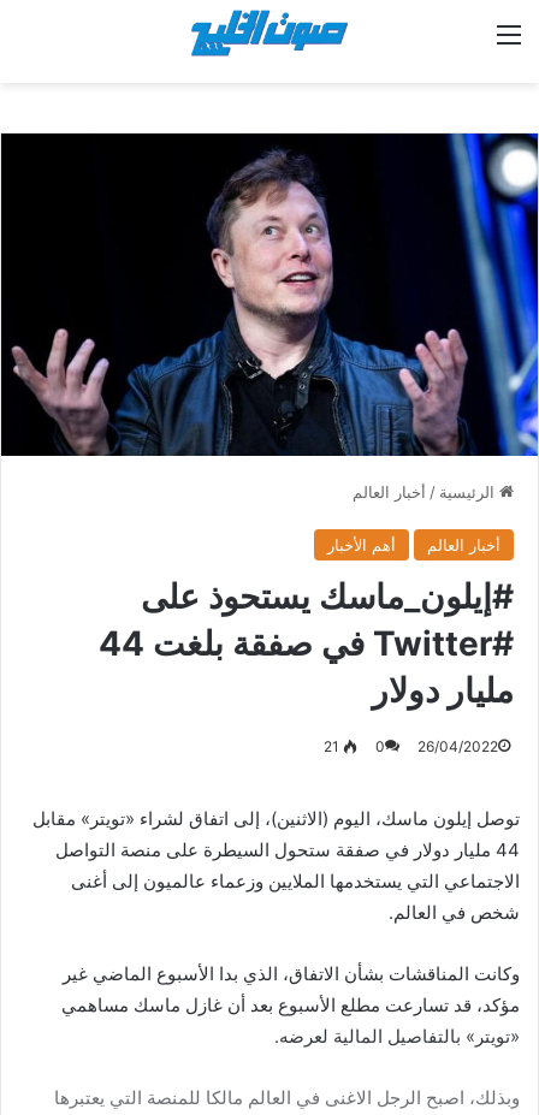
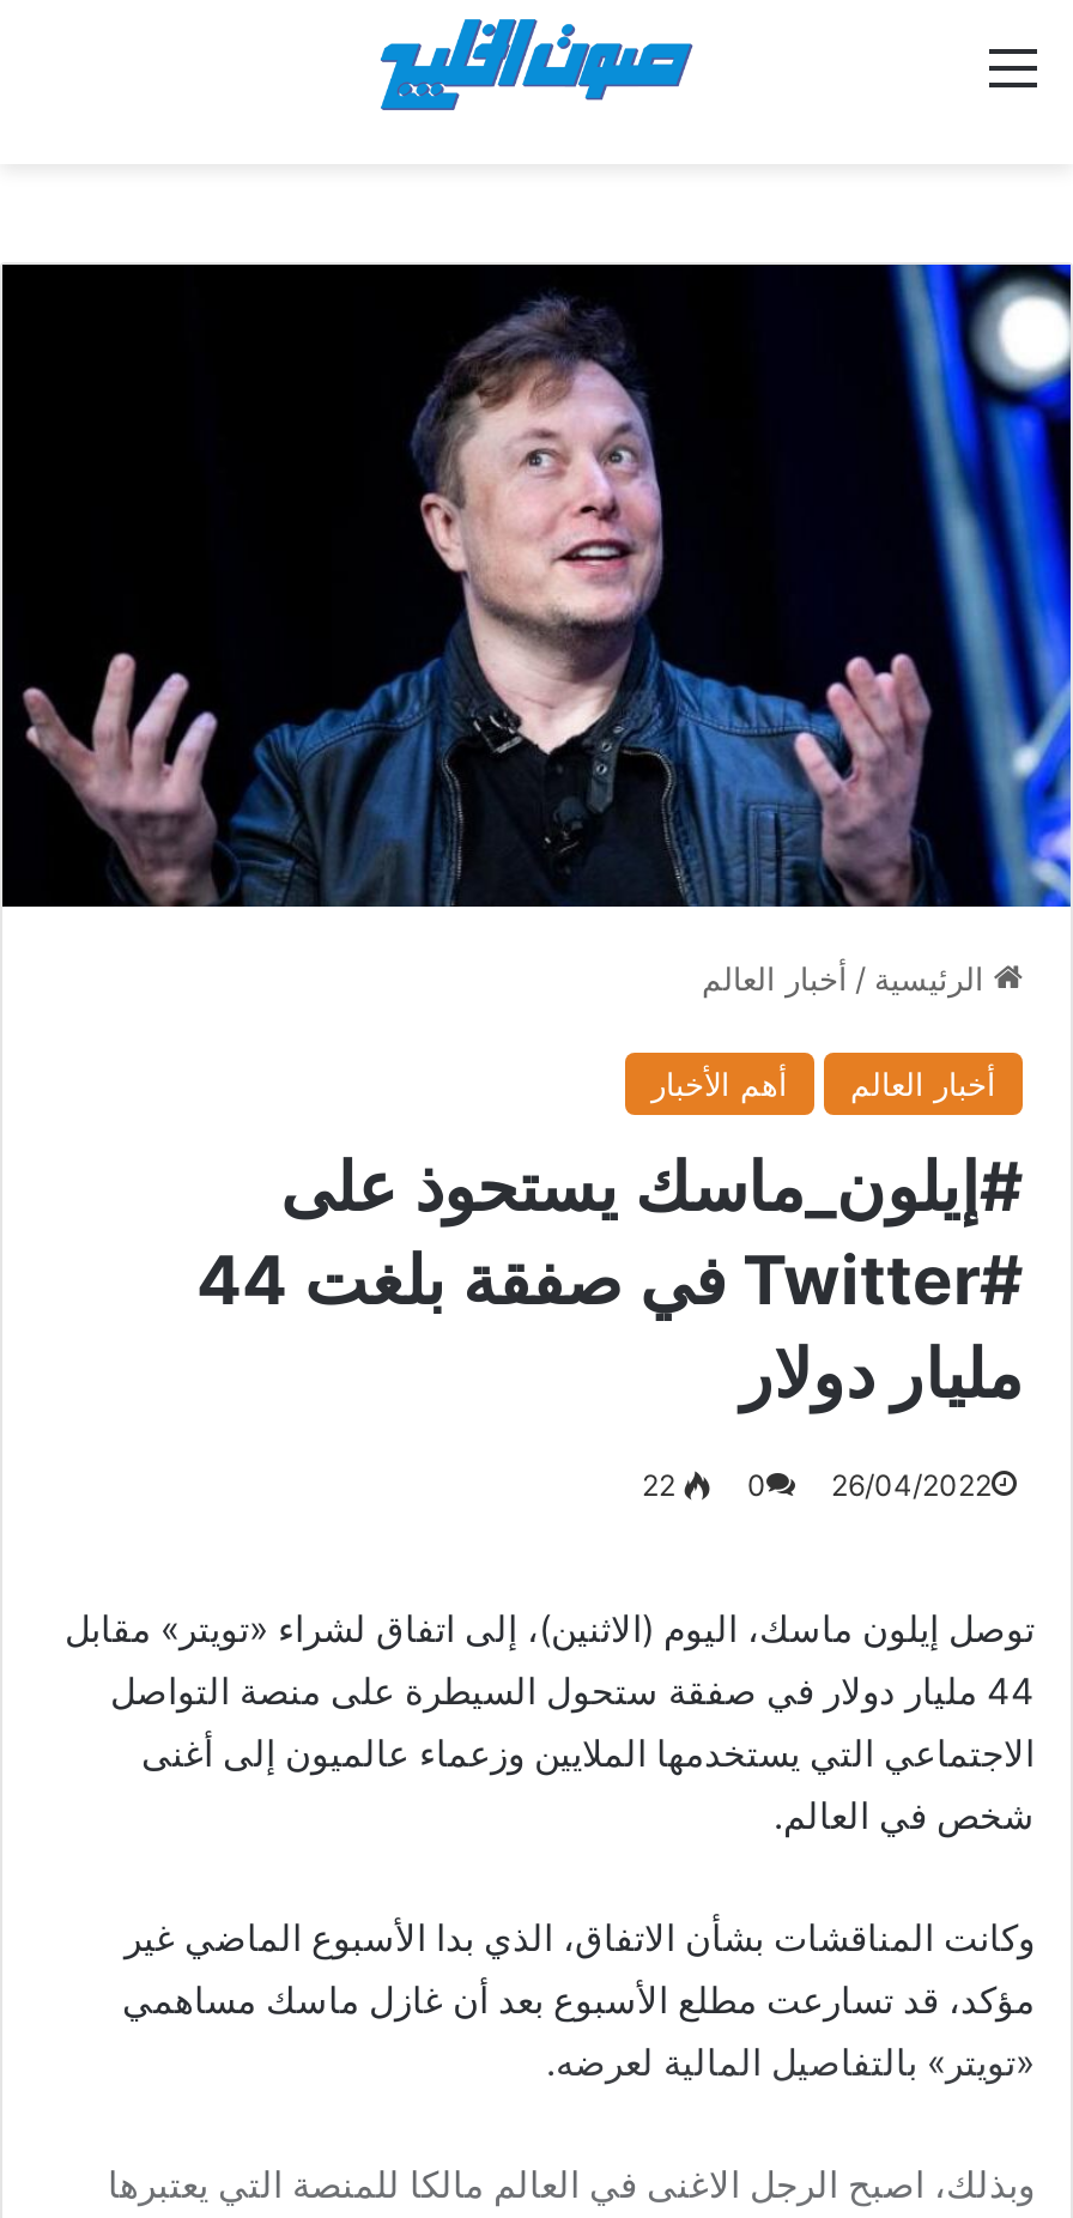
- 21
+ 22
